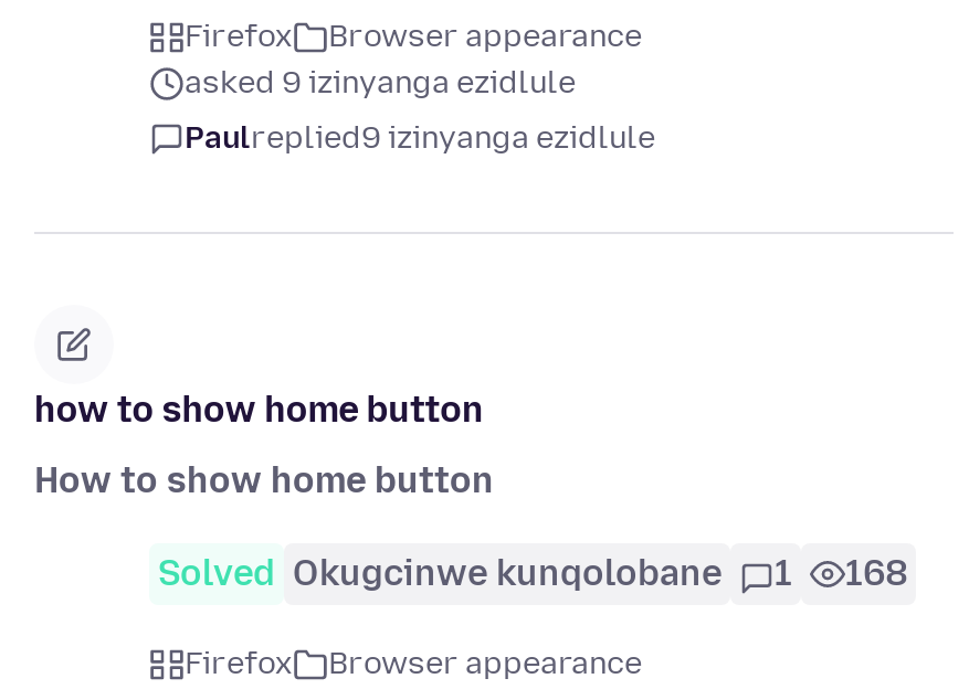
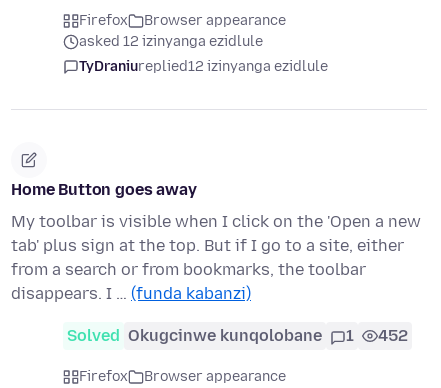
- asked 9 izinyanga ezidlule
+ asked 12 izinyanga ezidlule

- Paulreplied9 izinyanga ezidlule
+ TyDraniureplied12 izinyanga ezidlule

- how to show home button
+ Home Button goes away

- How to show home button
+ My toolbar is visible when I click on the 'Open a new
+ tab' plus sign at the top. But if I go to a site, either
+ from a search or from bookmarks, the toolbar
+ disappears. I … (funda kabanzi)

- Solved Okugcinwe kunqolobane 1 168
+ Solved Okugcinwe kunqolobane 1 452
